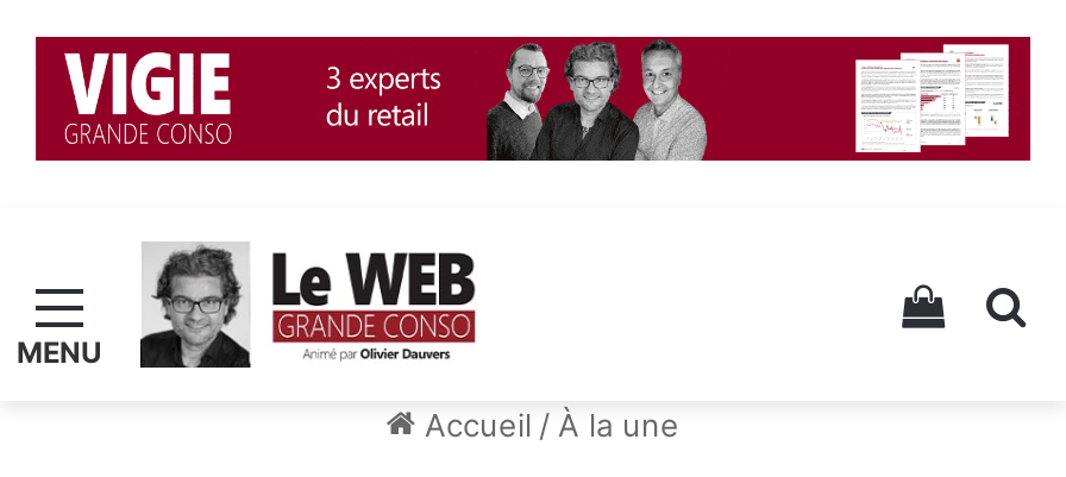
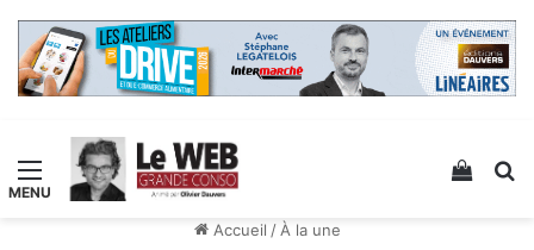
- [image]
+ [image]
